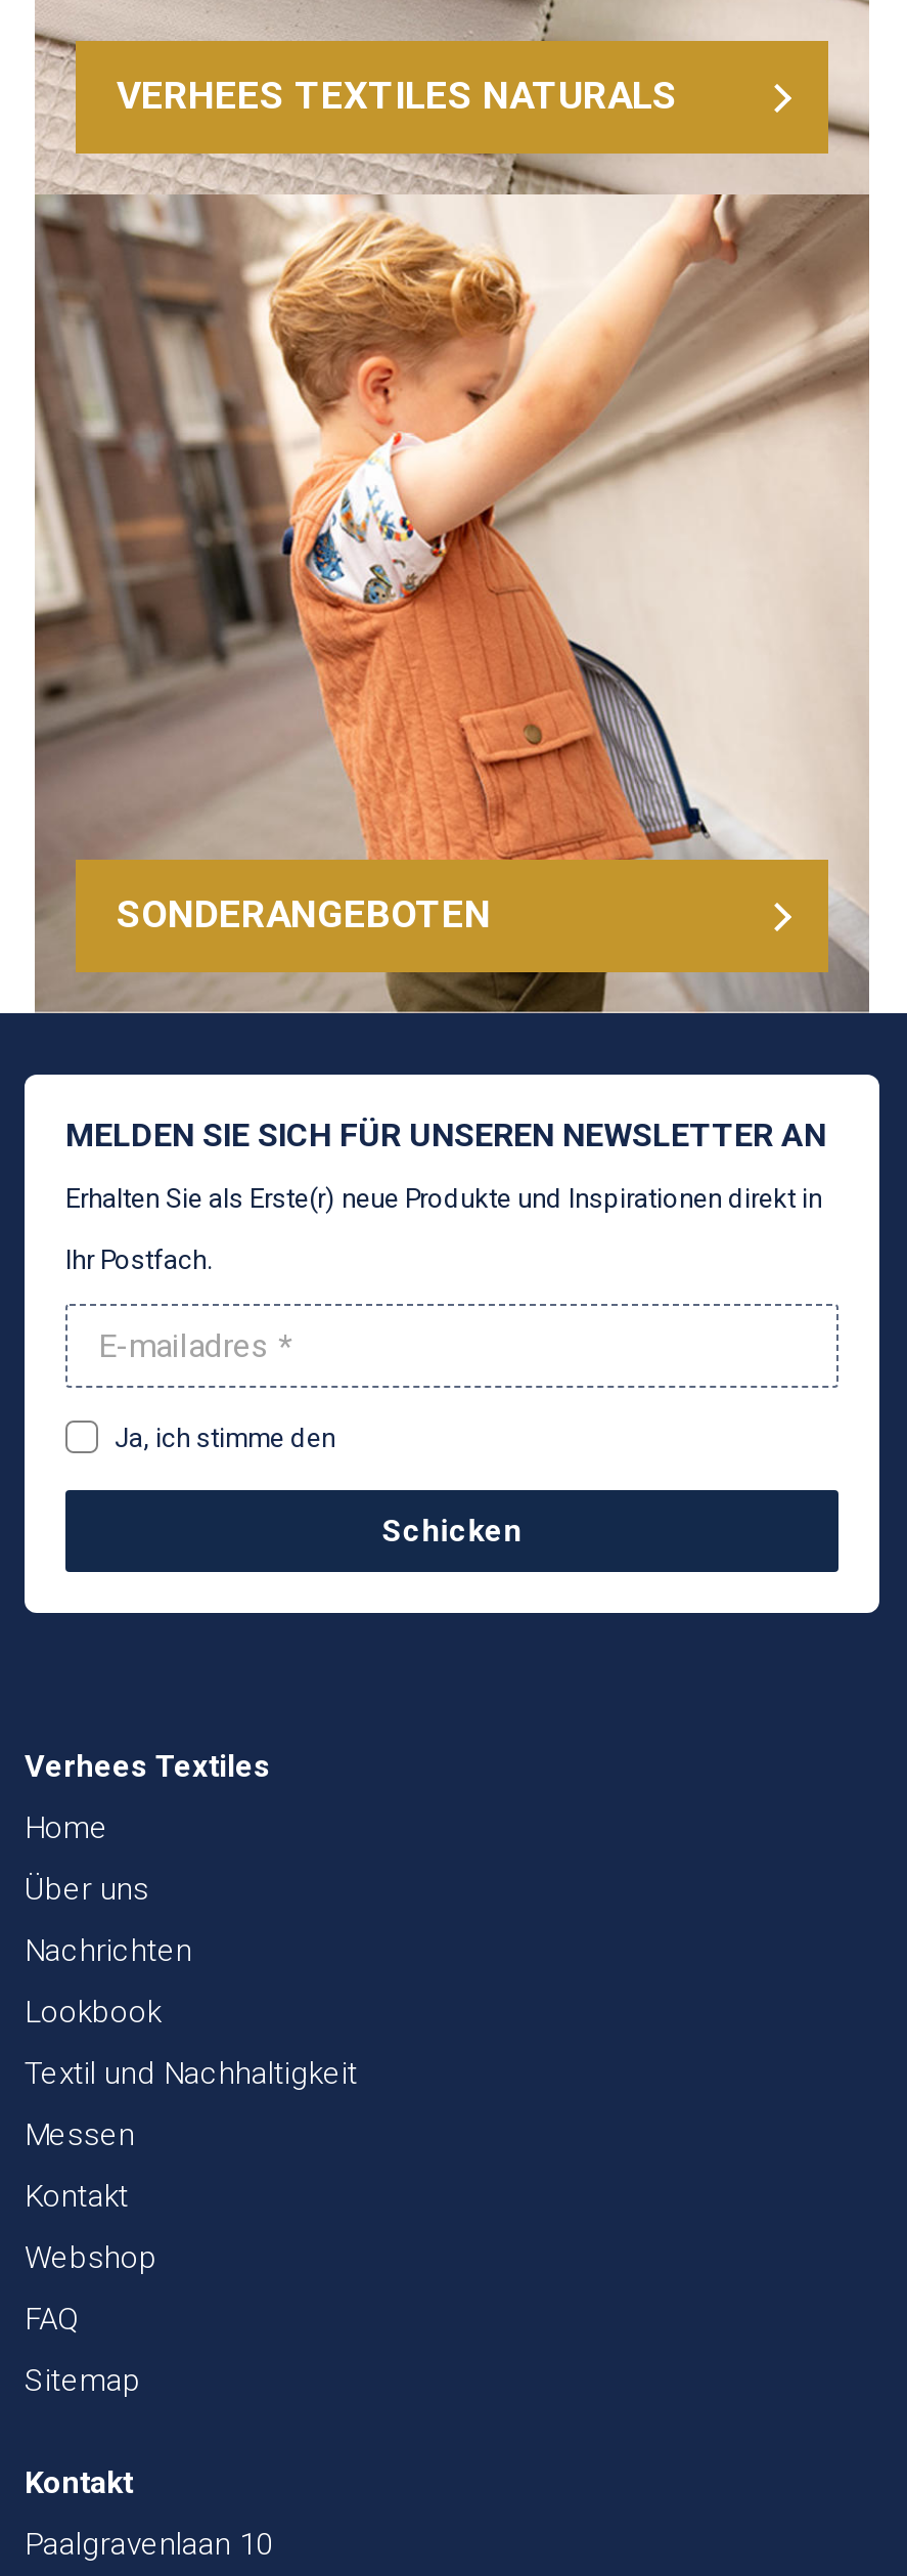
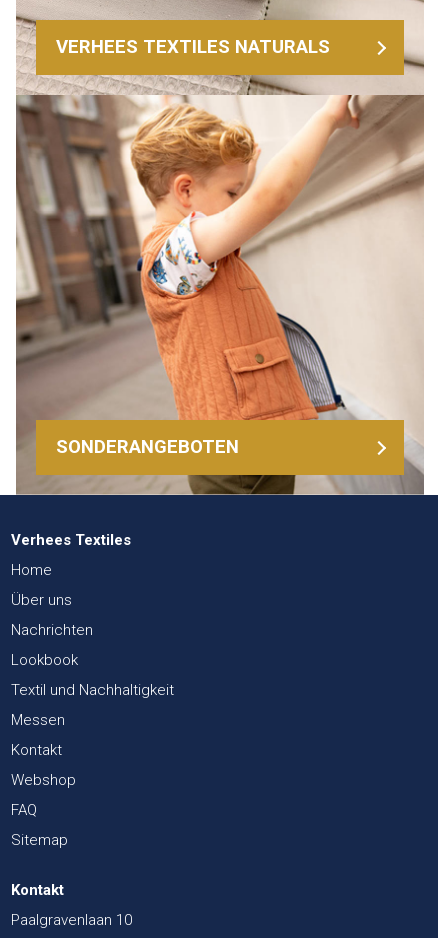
- [image]
- MELDEN SIE SICH FÜR UNSEREN NEWSLETTER AN
- Erhalten Sie als Erste(r) neue Produkte und Inspirationen direkt in
- Ihr Postfach.

- Ja, ich stimme den
- Schicken
